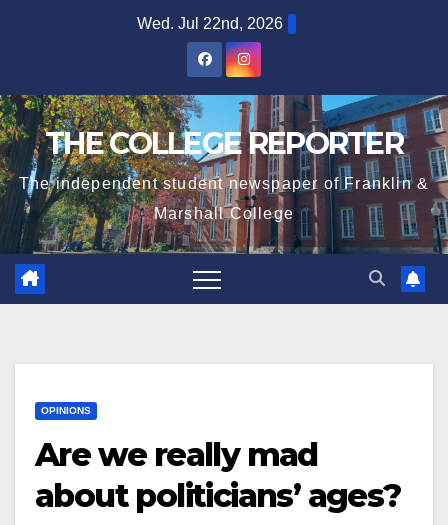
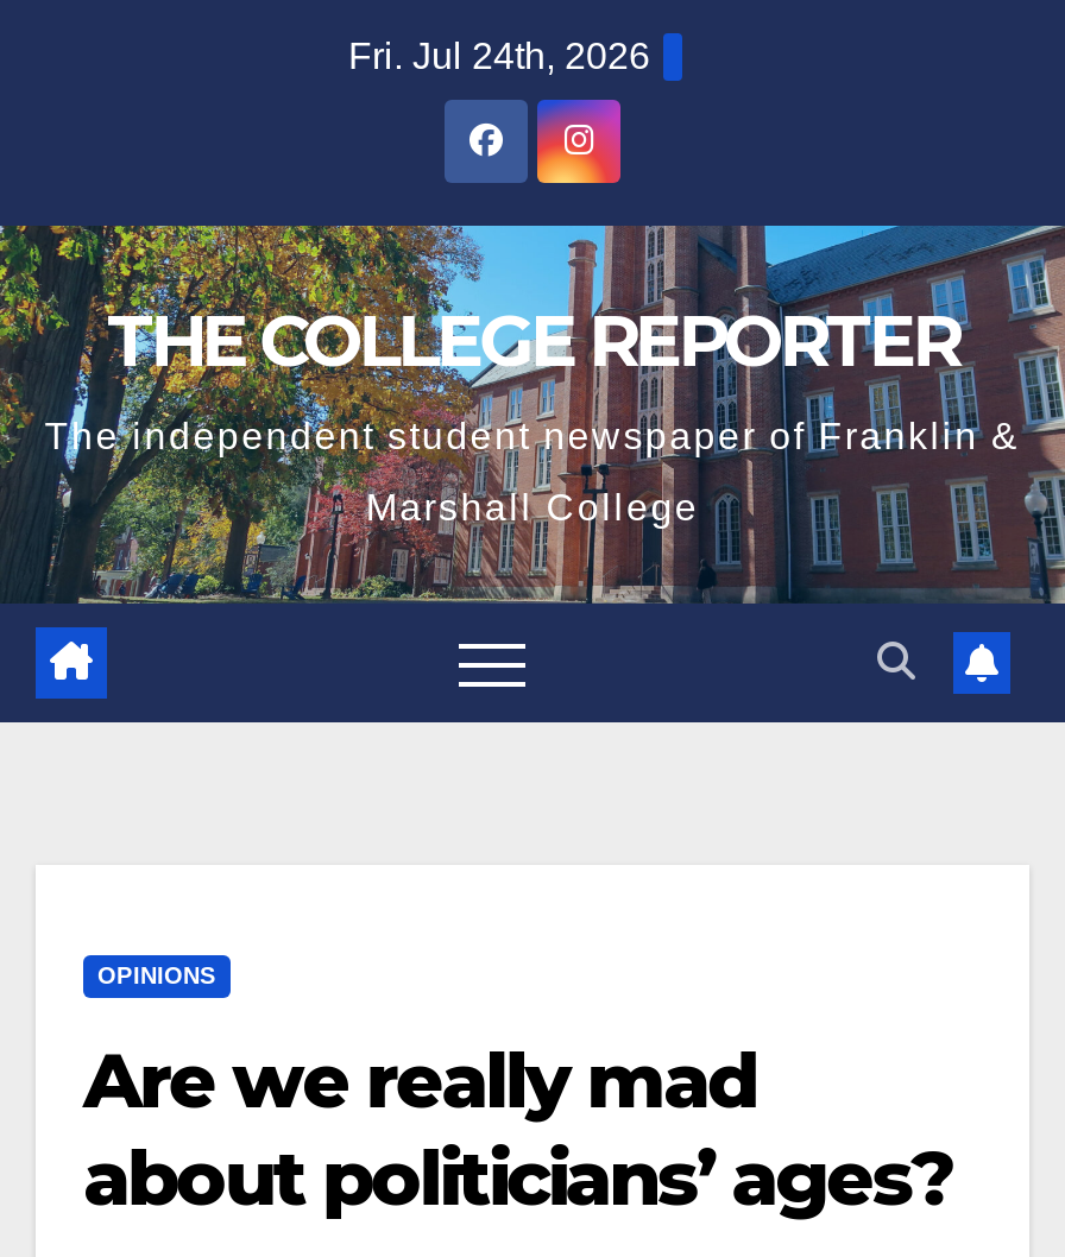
- Wed. Jul 22nd, 2026
+ Fri. Jul 24th, 2026
